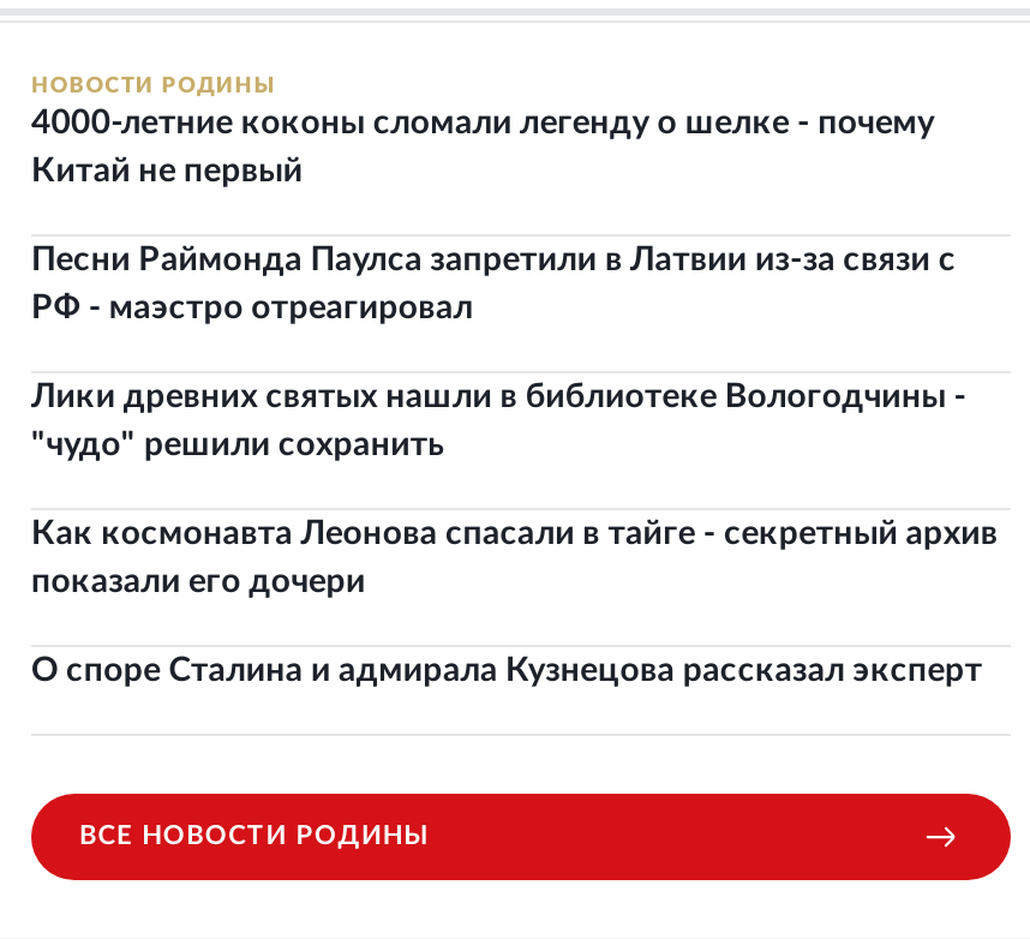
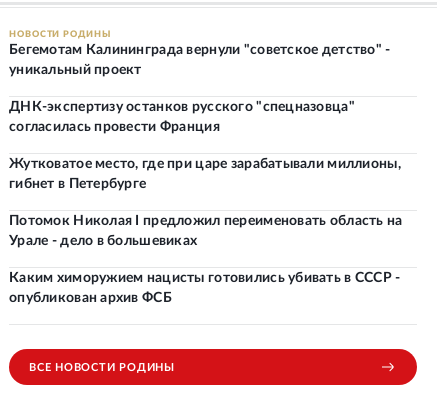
- 4000‑летние коконы сломали легенду о шелке - почему
- Китай не первый
+ Бегемотам Калининграда вернули "советское детство" -
+ уникальный проект

- Песни Раймонда Паулса запретили в Латвии из‑за связи с
- РФ - маэстро отреагировал
+ ДНК-экспертизу останков русского "спецназовца"
+ согласилась провести Франция

- Лики древних святых нашли в библиотеке Вологодчины -
- "чудо" решили сохранить
+ Жутковатое место, где при царе зарабатывали миллионы,
+ гибнет в Петербурге

- Как космонавта Леонова спасали в тайге - секретный архив
- показали его дочери
+ Потомок Николая I предложил переименовать область на
+ Урале - дело в большевиках

- О споре Сталина и адмирала Кузнецова рассказал эксперт
+ Каким химоружием нацисты готовились убивать в СССР -
+ опубликован архив ФСБ
